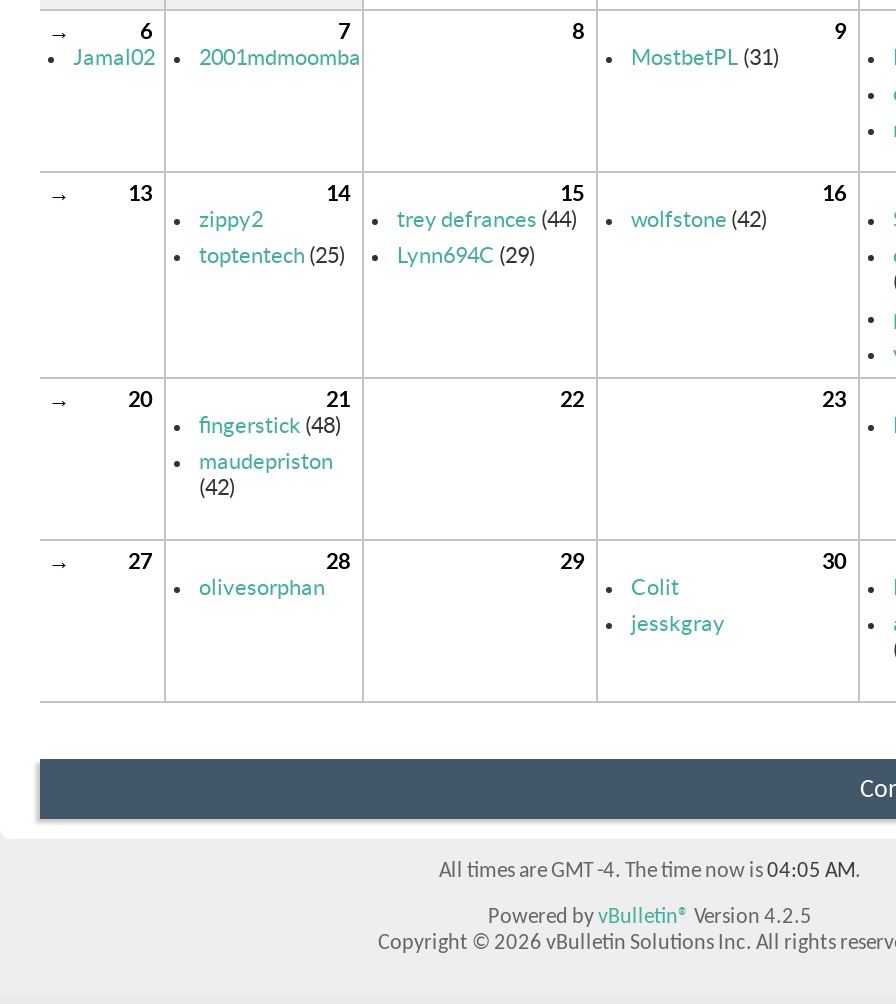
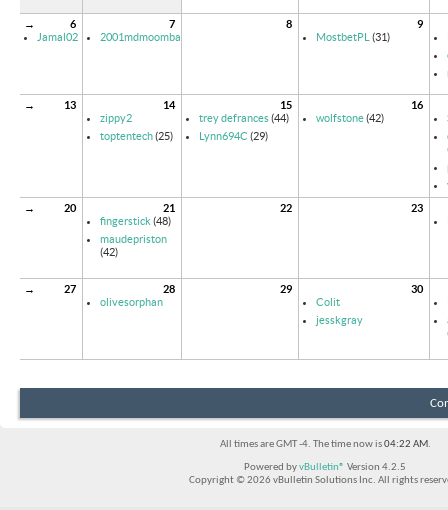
- All times are GMT -4. The time now is 04:05 AM.
+ All times are GMT -4. The time now is 04:22 AM.
